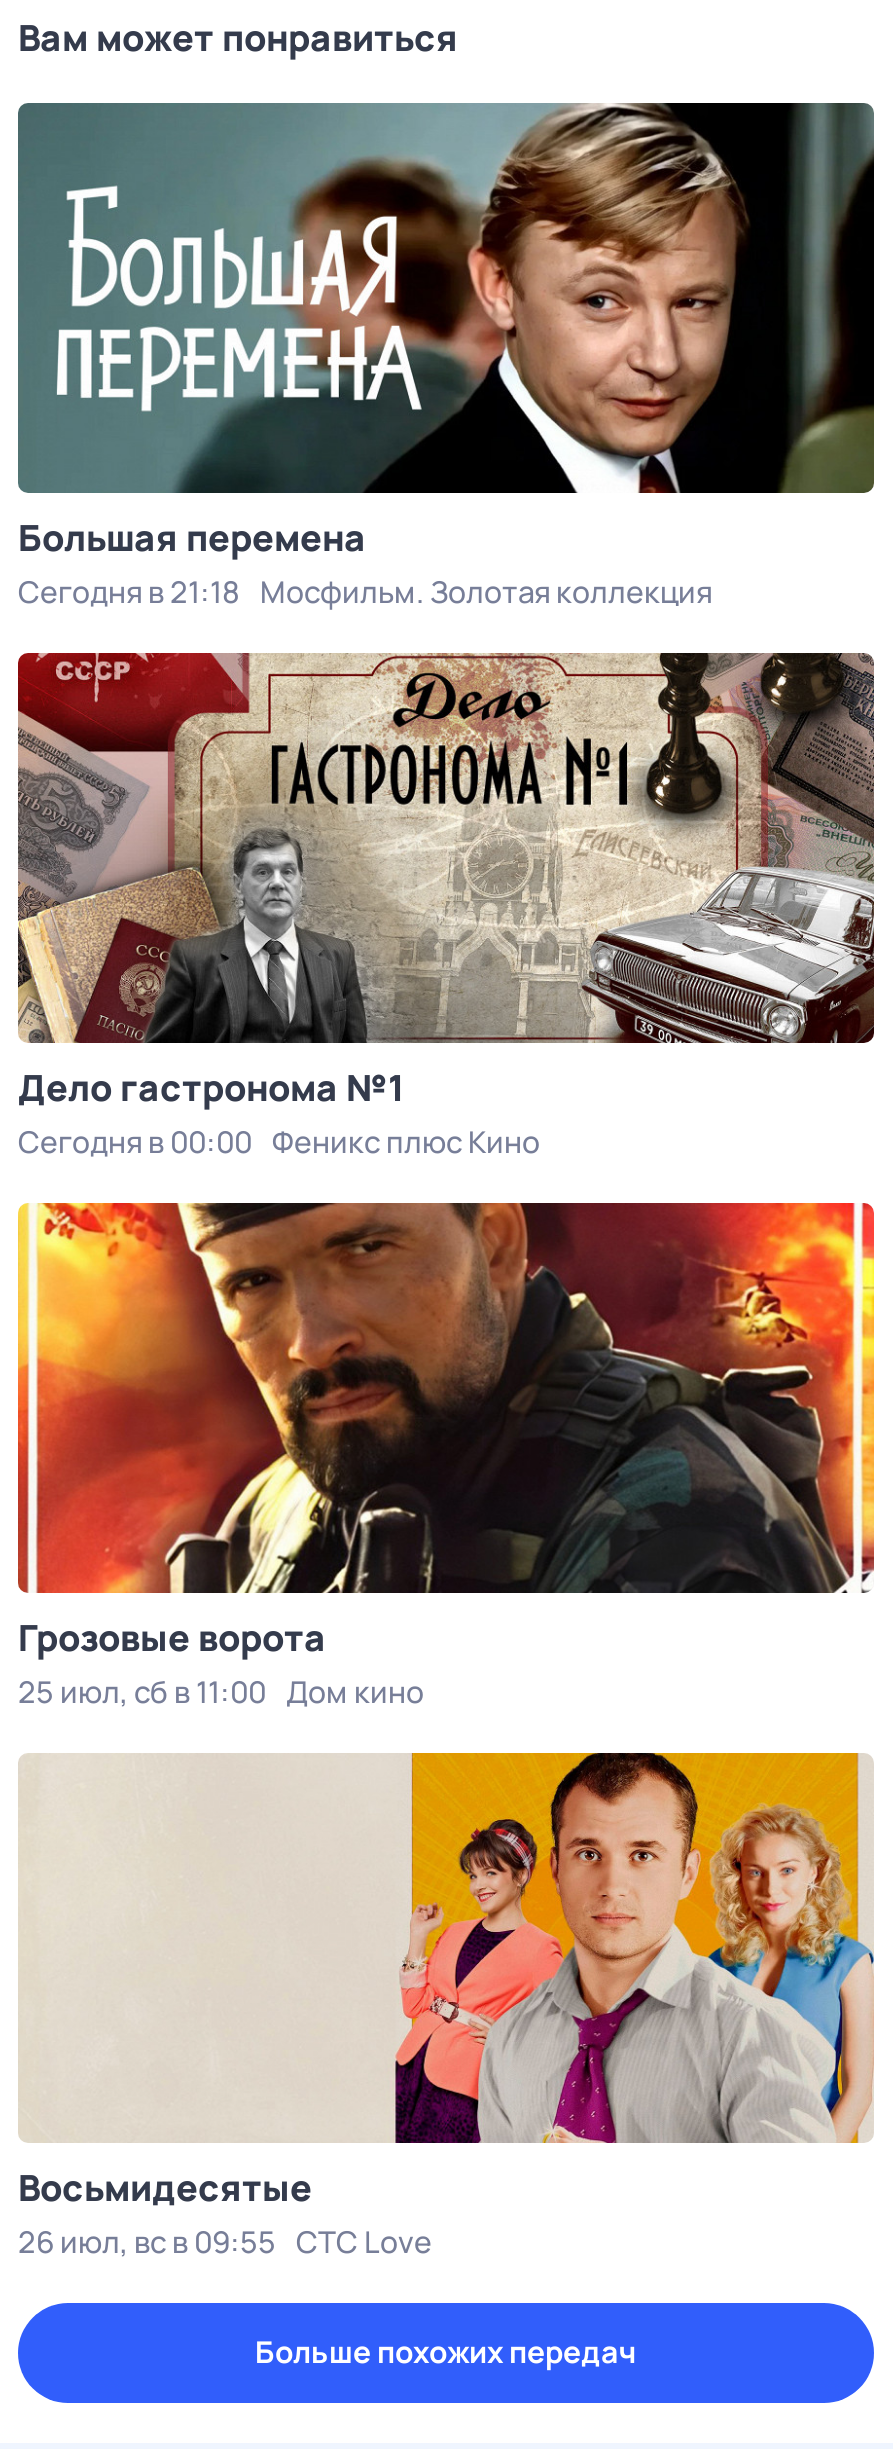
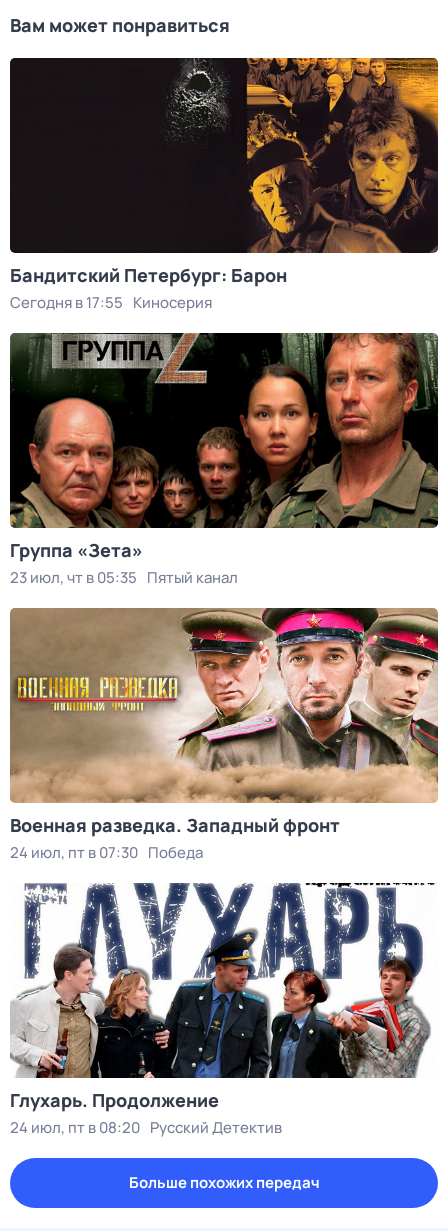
- [image]
- Большая перемена
- Сегодня в 21:18 Мосфильм. Золотая коллекция
+ [image]
+ Бандитский Петербург: Барон
+ Сегодня в 17:55 Киносерия

- [image]
- Дело гастронома №1
- Сегодня в 00:00 Феникс плюс Кино
+ [image]
+ Группа «Зета»
+ 23 июл, чт в 05:35 Пятый канал

- [image]
- Грозовые ворота
- 25 июл, сб в 11:00 Дом кино
+ [image]
+ Военная разведка. Западный фронт
+ 24 июл, пт в 07:30 Победа

- [image]
- Восьмидесятые
- 26 июл, вс в 09:55 СТС Love
+ [image]
+ Глухарь. Продолжение
+ 24 июл, пт в 08:20 Русский Детектив
